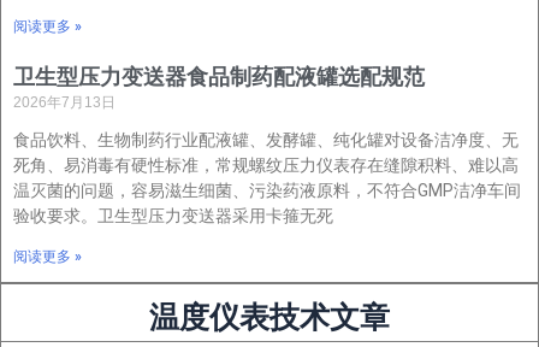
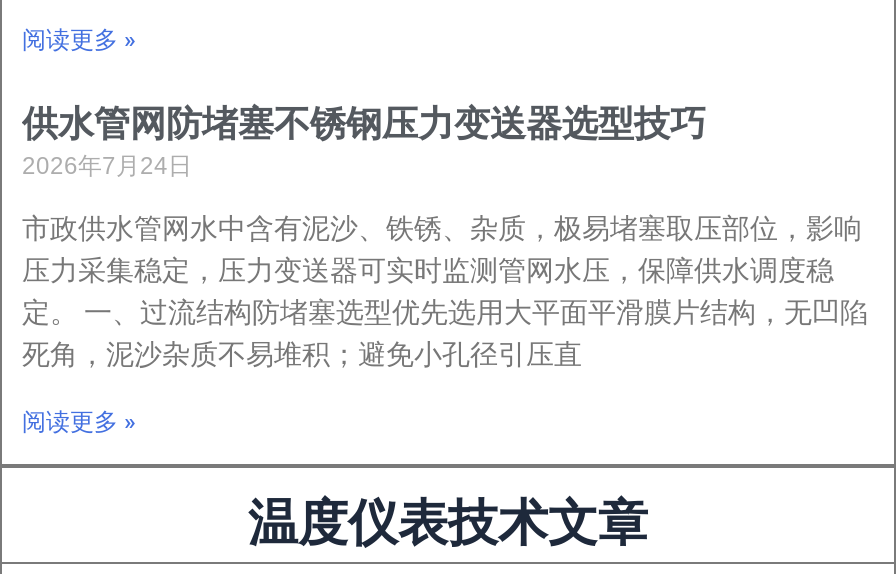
- 卫生型压力变送器食品制药配液罐选配规范
- 2026年7月13日
+ 供水管网防堵塞不锈钢压力变送器选型技巧
+ 2026年7月24日

- 食品饮料、生物制药行业配液罐、发酵罐、纯化罐对设备洁净度、无
- 死角、易消毒有硬性标准，常规螺纹压力仪表存在缝隙积料、难以高
- 温灭菌的问题，容易滋生细菌、污染药液原料，不符合GMP洁净车间
- 验收要求。卫生型压力变送器采用卡箍无死
+ 市政供水管网水中含有泥沙、铁锈、杂质，极易堵塞取压部位，影响
+ 压力采集稳定，压力变送器可实时监测管网水压，保障供水调度稳
+ 定。 一、过流结构防堵塞选型优先选用大平面平滑膜片结构，无凹陷
+ 死角，泥沙杂质不易堆积；避免小孔径引压直
